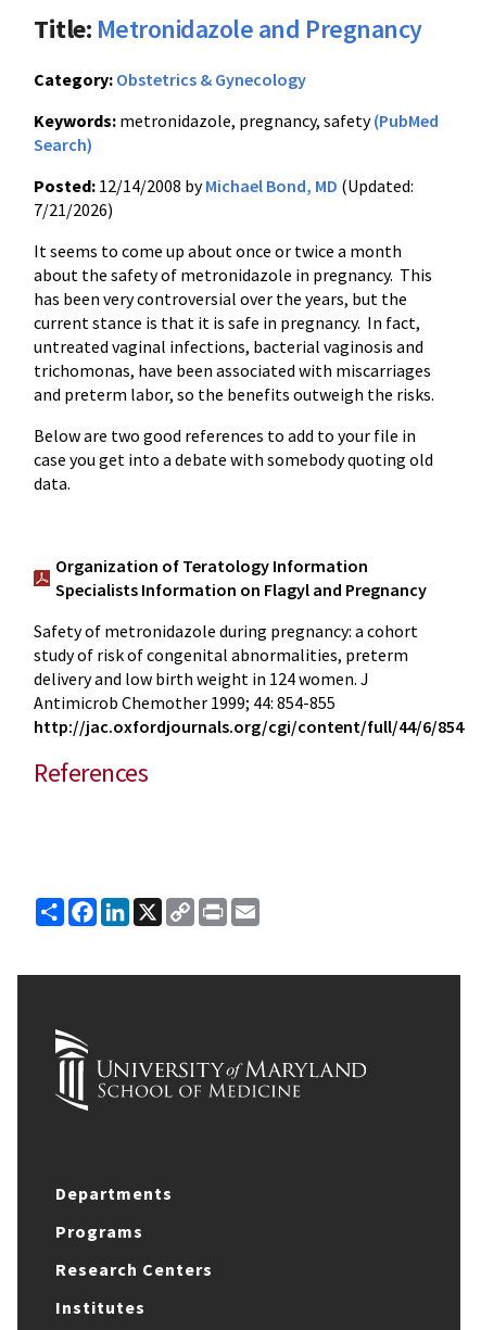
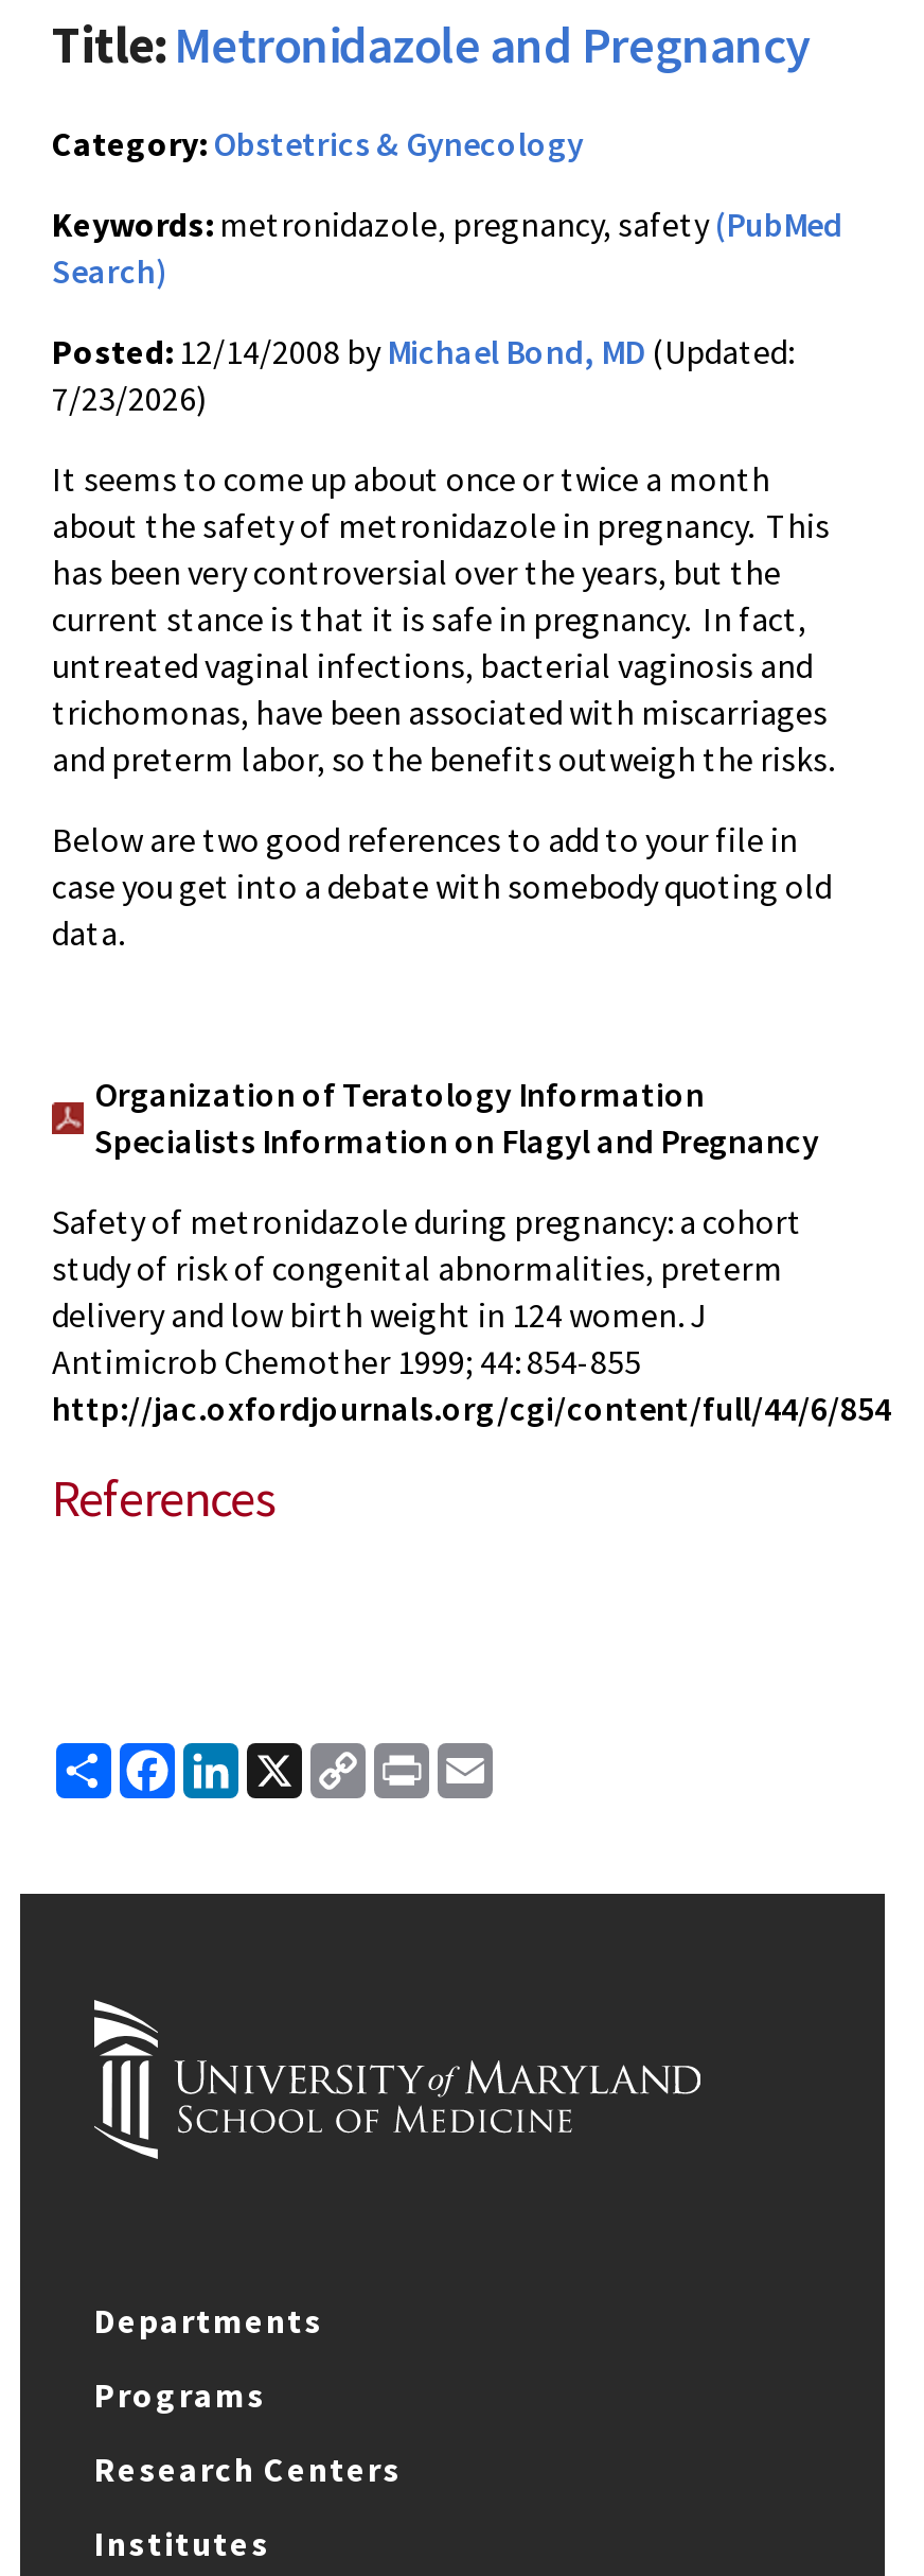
- 7/21/2026)
+ 7/23/2026)
